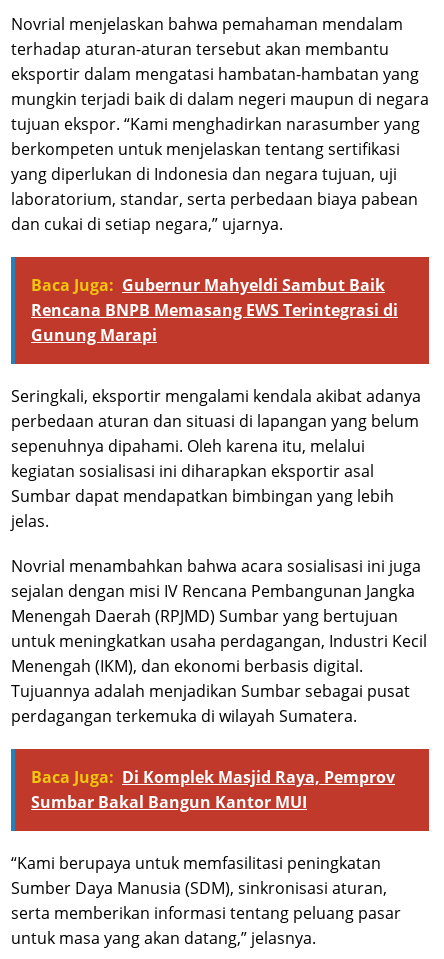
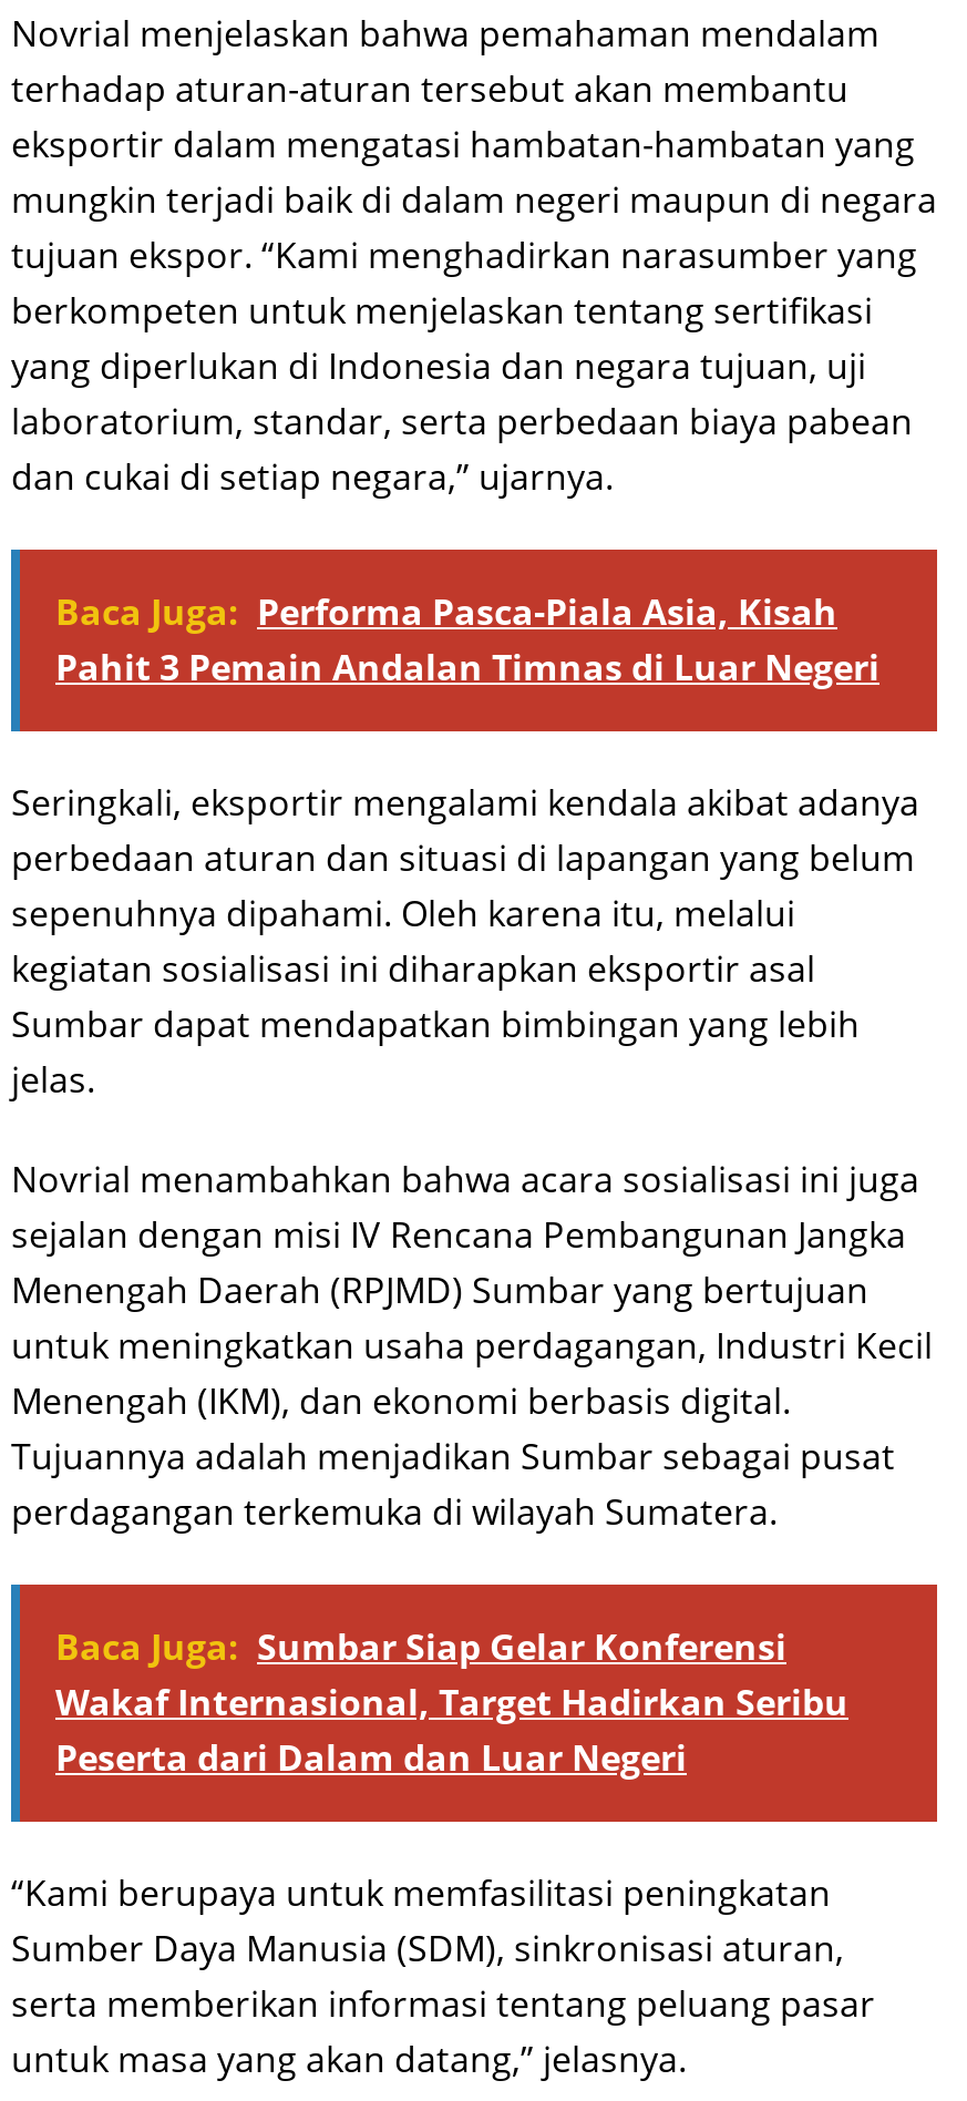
- Baca Juga: Gubernur Mahyeldi Sambut Baik
- Rencana BNPB Memasang EWS Terintegrasi di
- Gunung Marapi
+ Baca Juga: Performa Pasca-Piala Asia, Kisah
+ Pahit 3 Pemain Andalan Timnas di Luar Negeri

moved up: Seringkali, eksportir mengalami kendala akibat adanya | perbedaan aturan dan situasi di lapangan yang belum | sepenuhnya dipahami. Oleh karena itu, melalui | ... | Tujuannya adalah menjadikan Sumbar sebagai pusat | perdagangan terkemuka di wilayah Sumatera.

- Baca Juga: Di Komplek Masjid Raya, Pemprov
- Sumbar Bakal Bangun Kantor MUI
+ Baca Juga: Sumbar Siap Gelar Konferensi
+ Wakaf Internasional, Target Hadirkan Seribu
+ Peserta dari Dalam dan Luar Negeri
